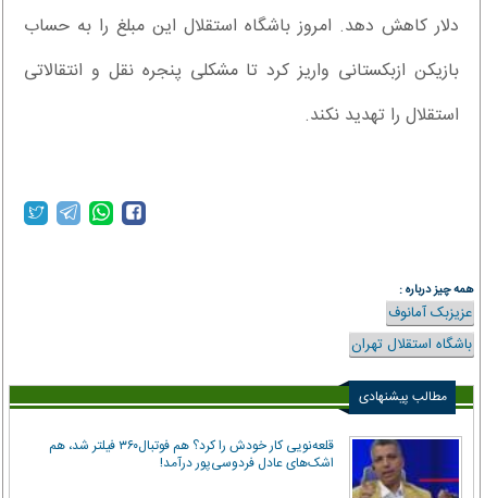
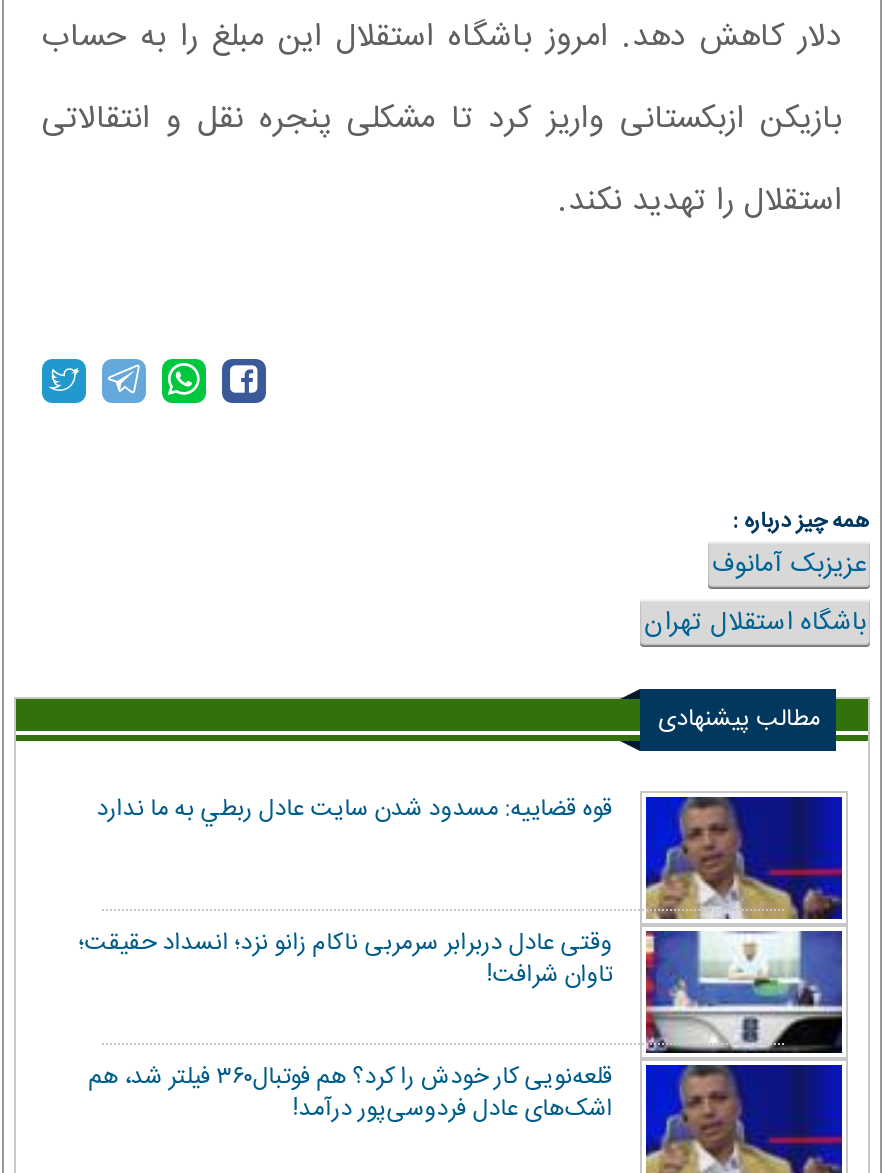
+ [image]
+ قوه قضاييه: مسدود شدن سايت عادل ربطي به ما ندارد
+ وقتی عادل دربرابر سرمربی ناکام زانو نزد؛ انسداد حقیقت؛
+ تاوان شرافت!
